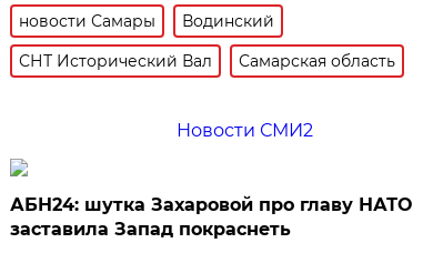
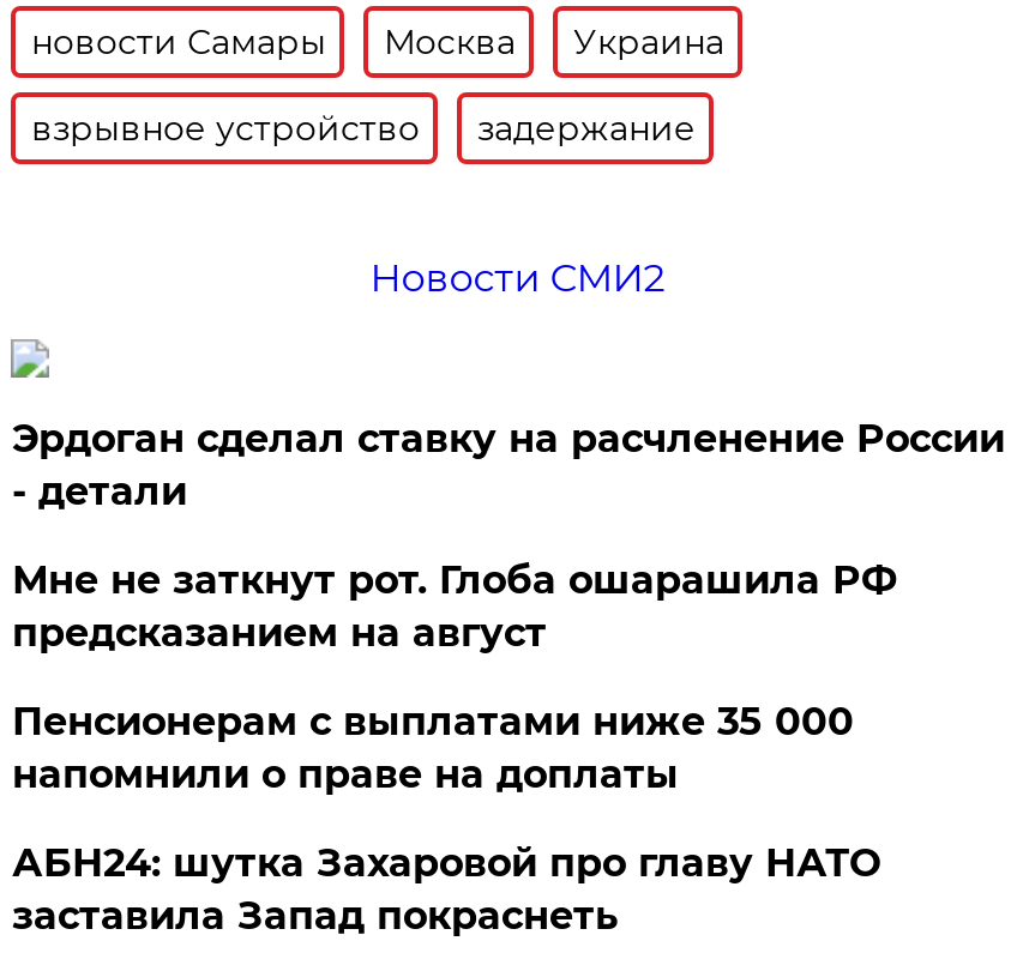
- Водинский
+ Москва
+ Украина

- СНТ Исторический Вал
- Самарская область
+ взрывное устройство
+ задержание

+ Эрдоган сделал ставку на расчленение России
+ - детали
+ Мне не заткнут рот. Глоба ошарашила РФ
+ предсказанием на август
+ Пенсионерам с выплатами ниже 35 000
+ напомнили о праве на доплаты
